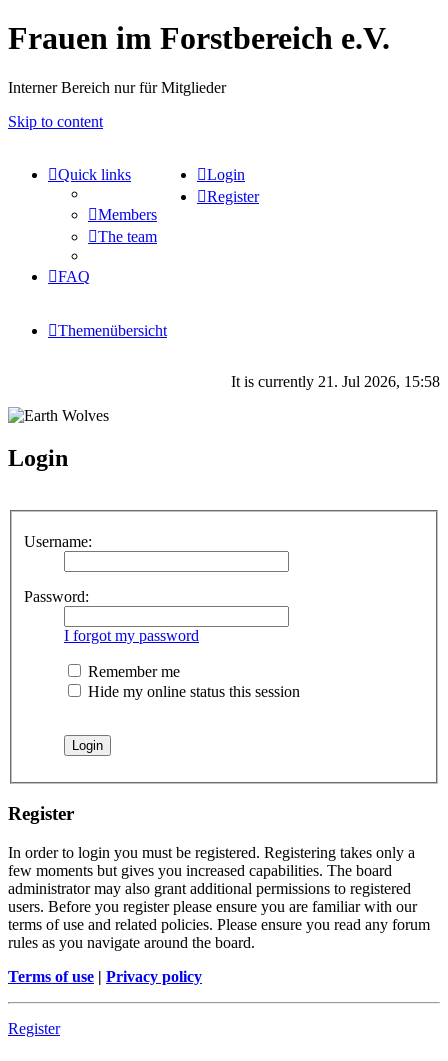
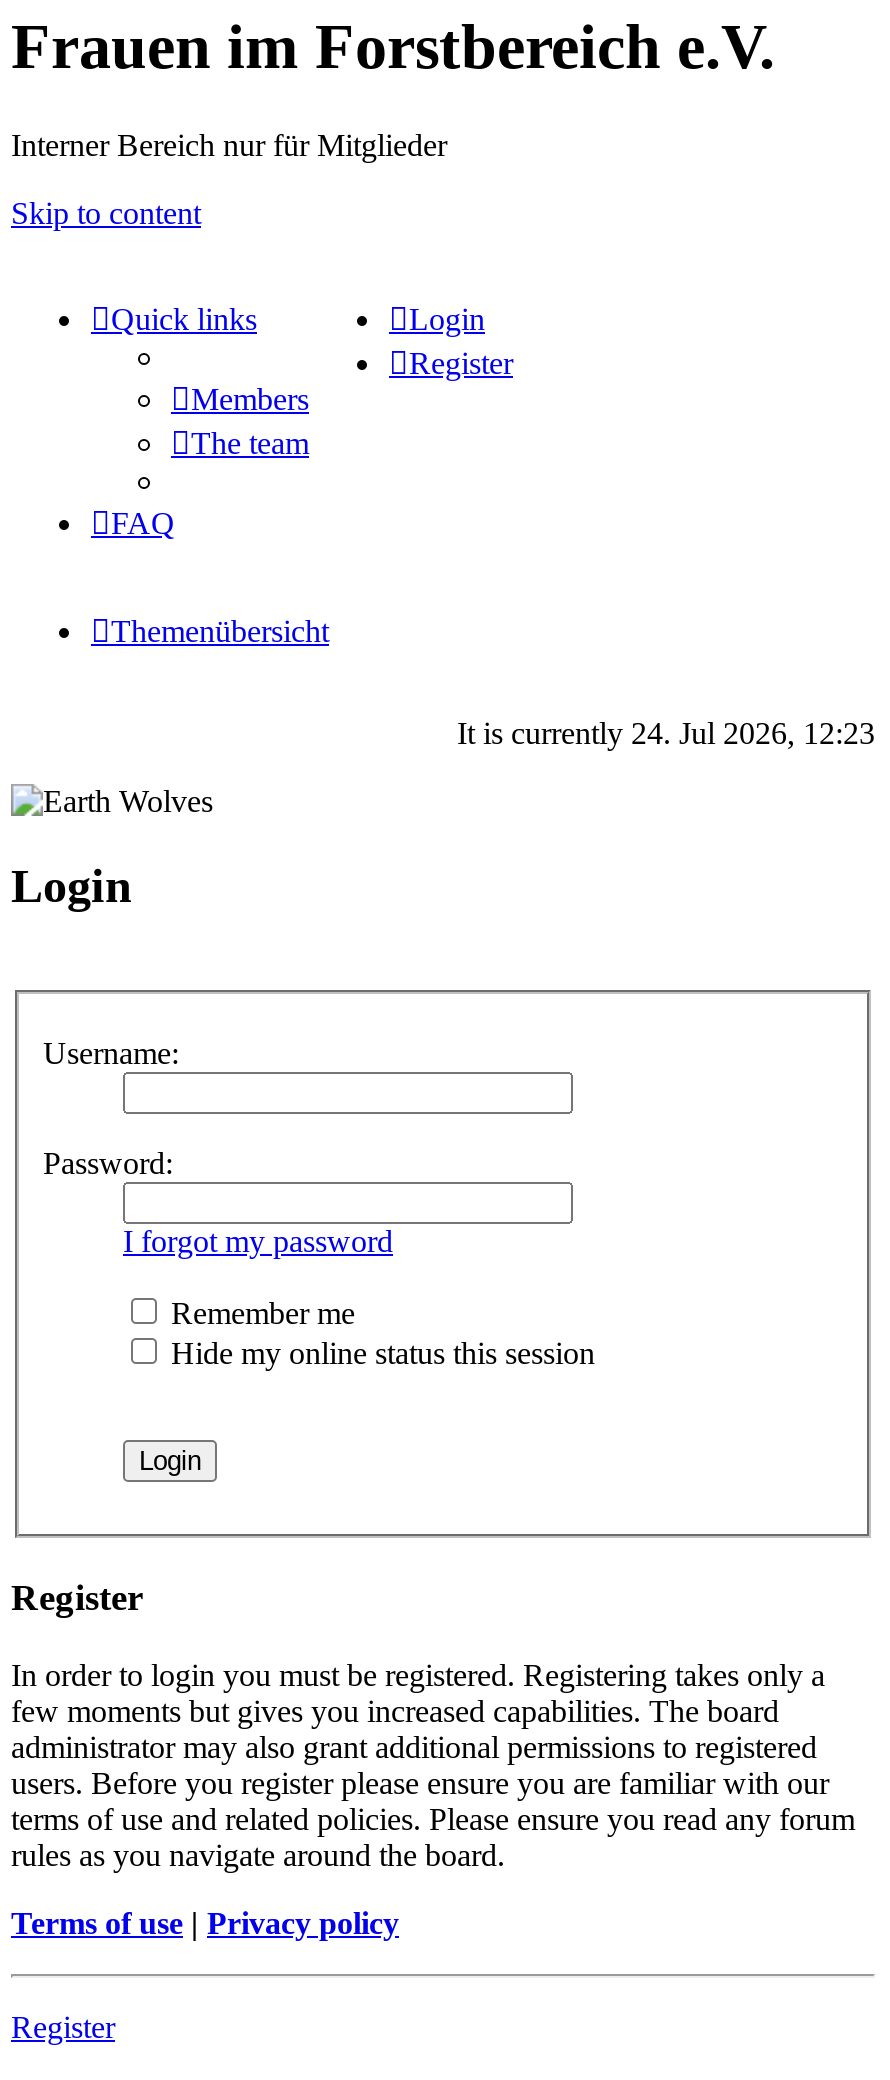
- It is currently 21. Jul 2026, 15:58
+ It is currently 24. Jul 2026, 12:23
